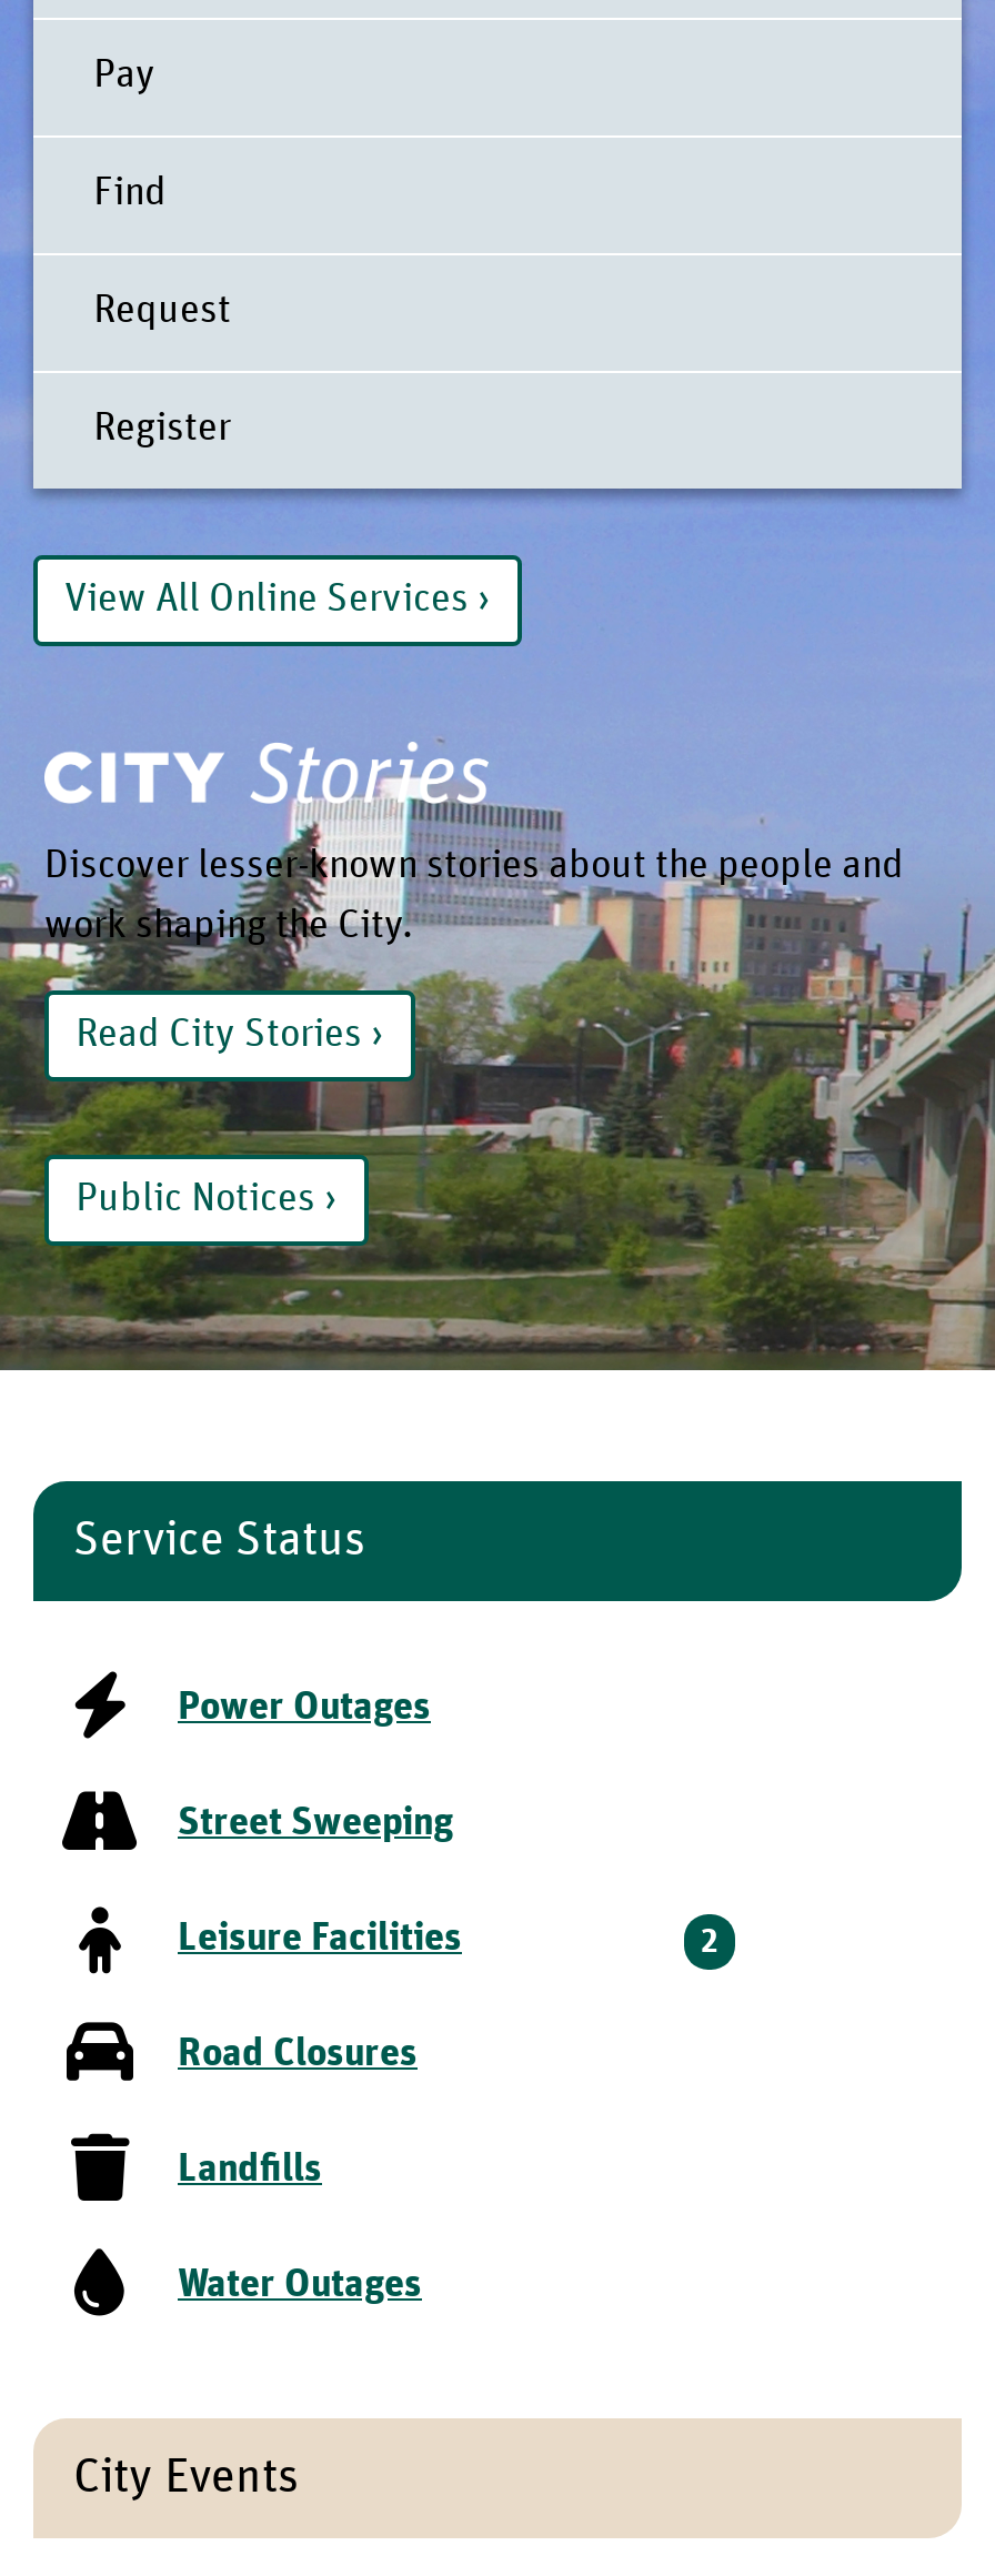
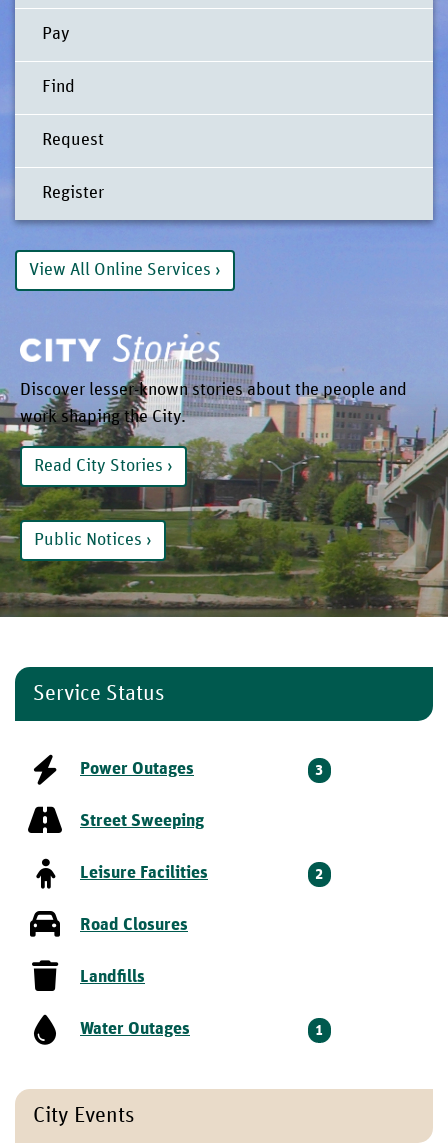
+ 3

+ 1
